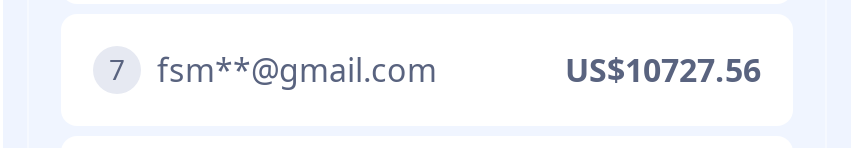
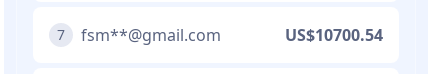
- US$10727.56
+ US$10700.54
